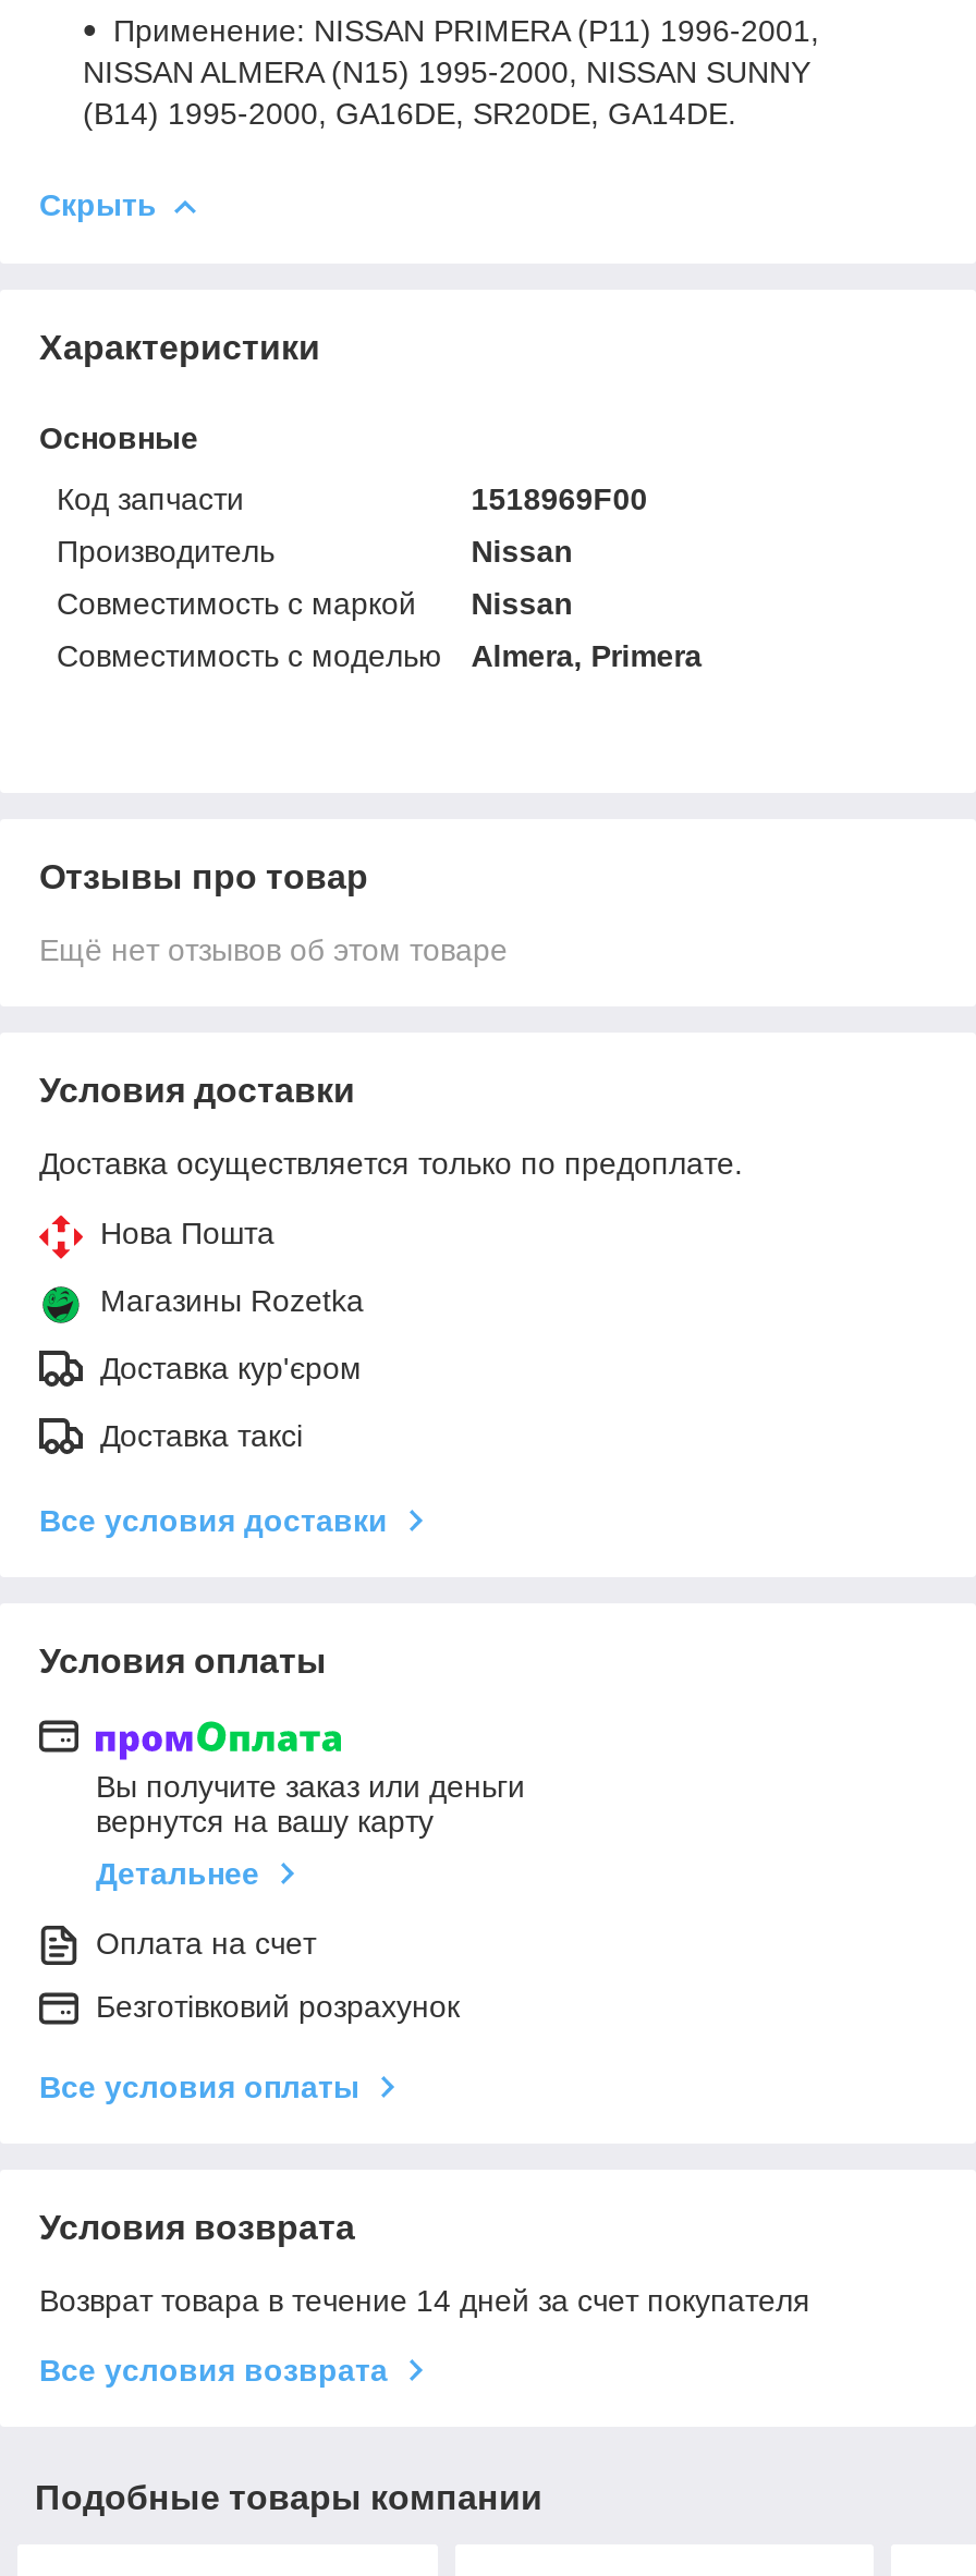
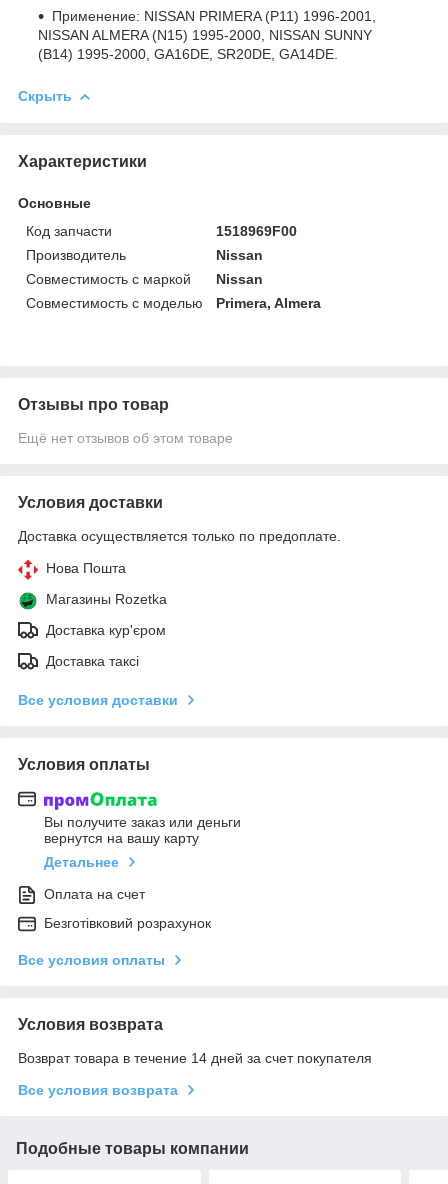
- Almera, Primera
+ Primera, Almera
